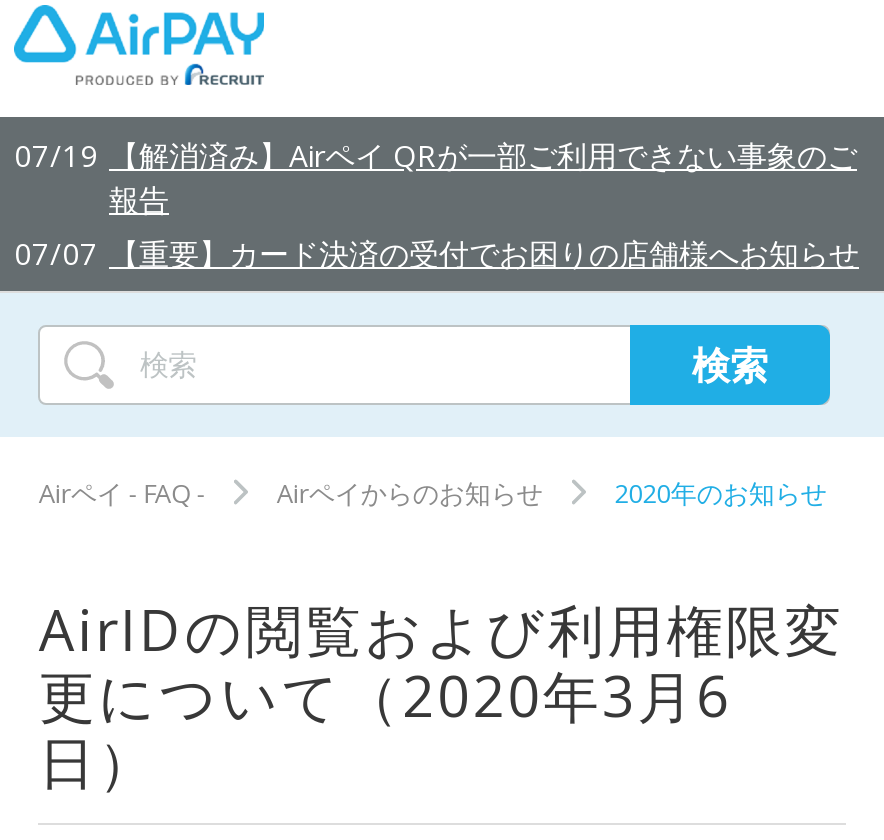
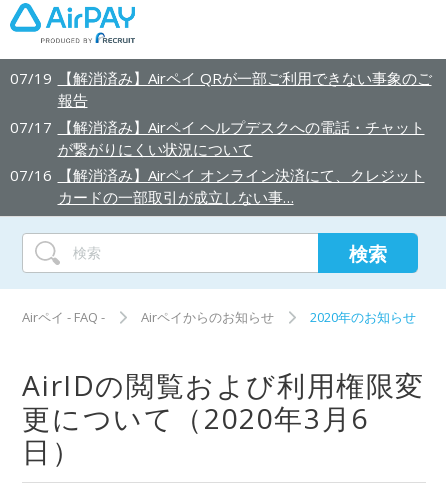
- 07/07 【重要】カード決済の受付でお困りの店舗様へお知らせ
+ 07/17 【解消済み】Airペイ ヘルプデスクへの電話・チャット
+ が繋がりにくい状況について
+ 07/16 【解消済み】Airペイ オンライン決済にて、クレジット
+ カードの一部取引が成立しない事…
